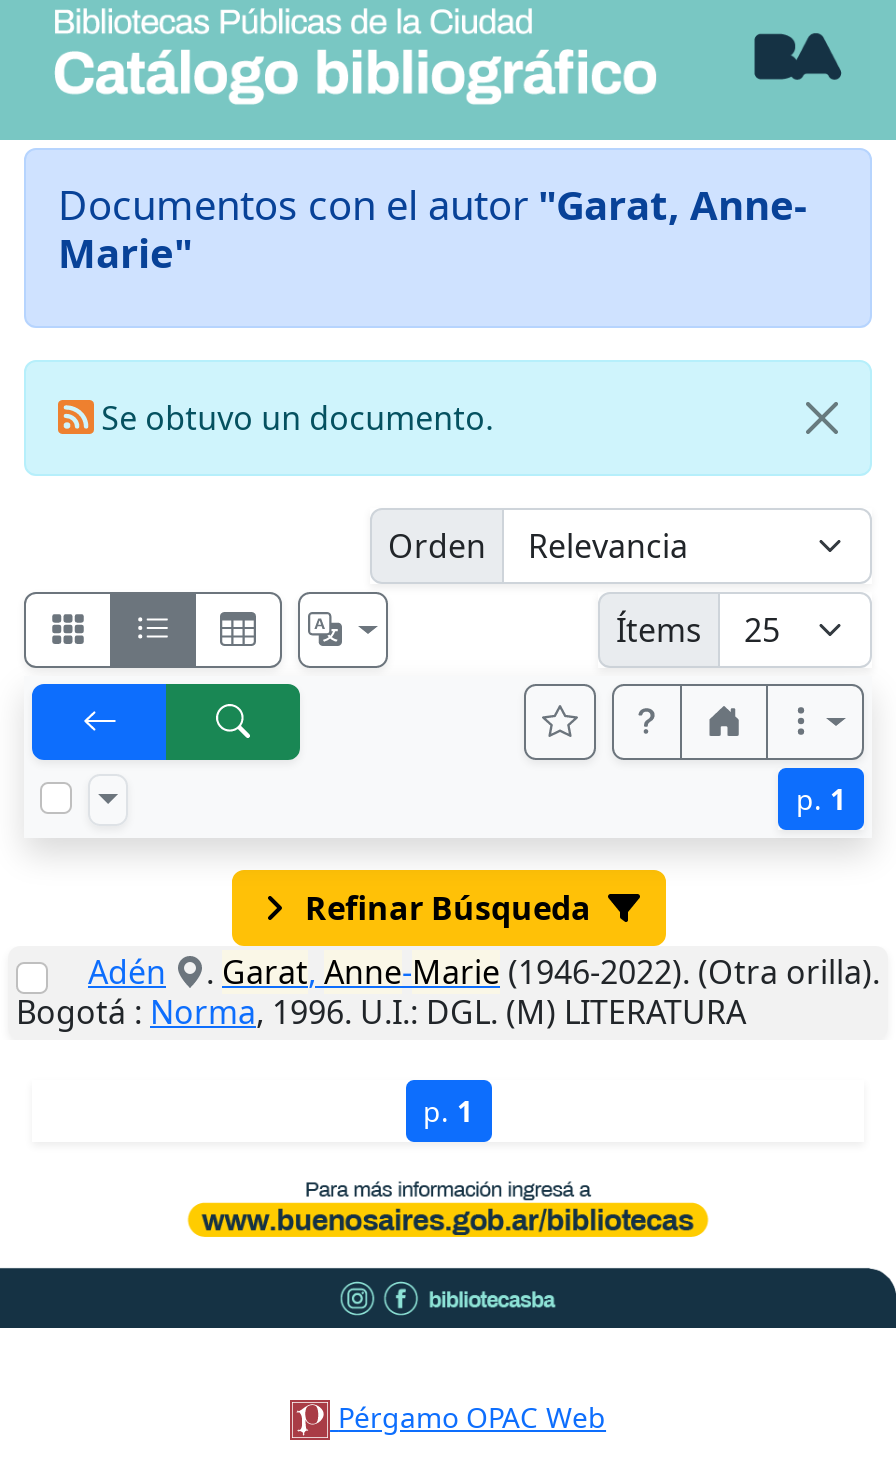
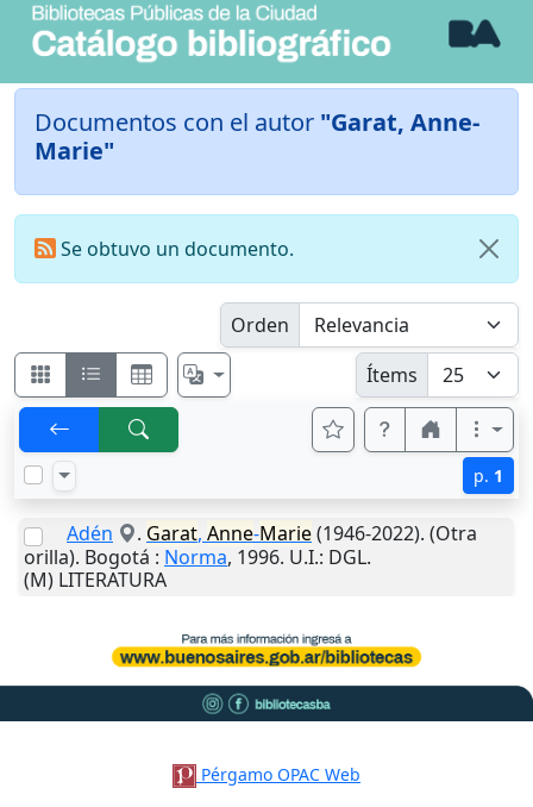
- Refinar Búsqueda

- . Garat, Anne-Marie (1946-2022). (Otra orilla).
- Bogotá: Norma, 1996. U.I.: DGL. (M) LITERATURA
- p. 1
+ . Garat, Anne-Marie (1946-2022). (Otra
+ orilla). Bogotá: Norma, 1996. U.I.: DGL.
+ (M) LITERATURA
